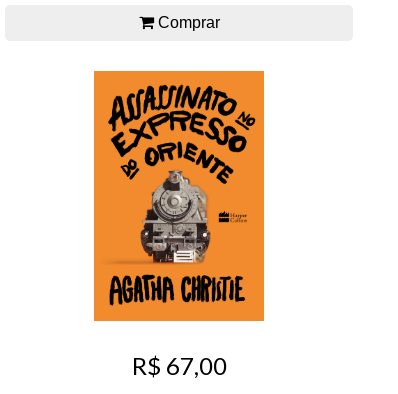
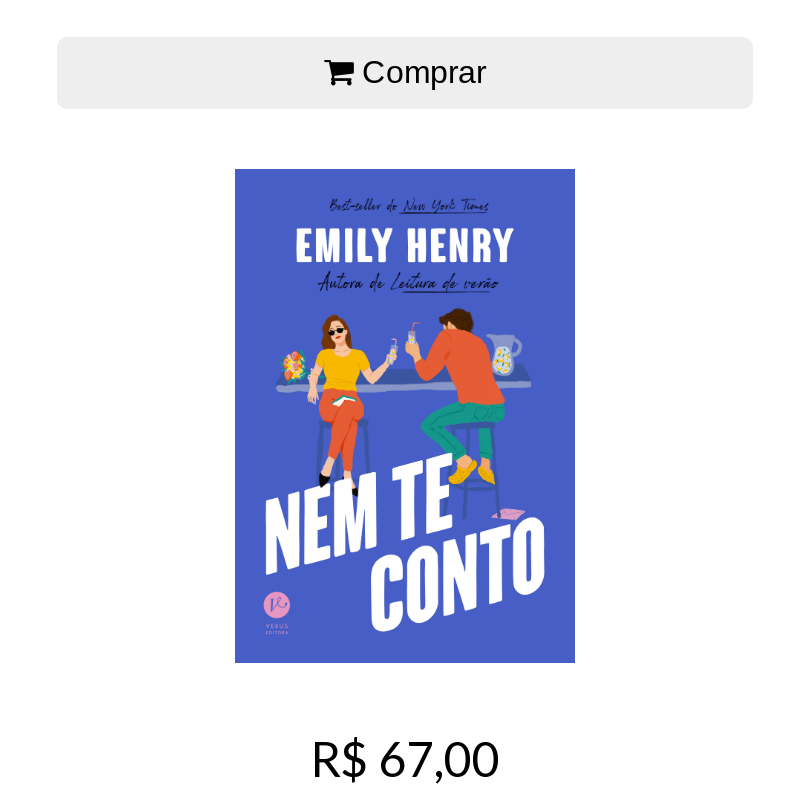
- [image]
+ [image]
